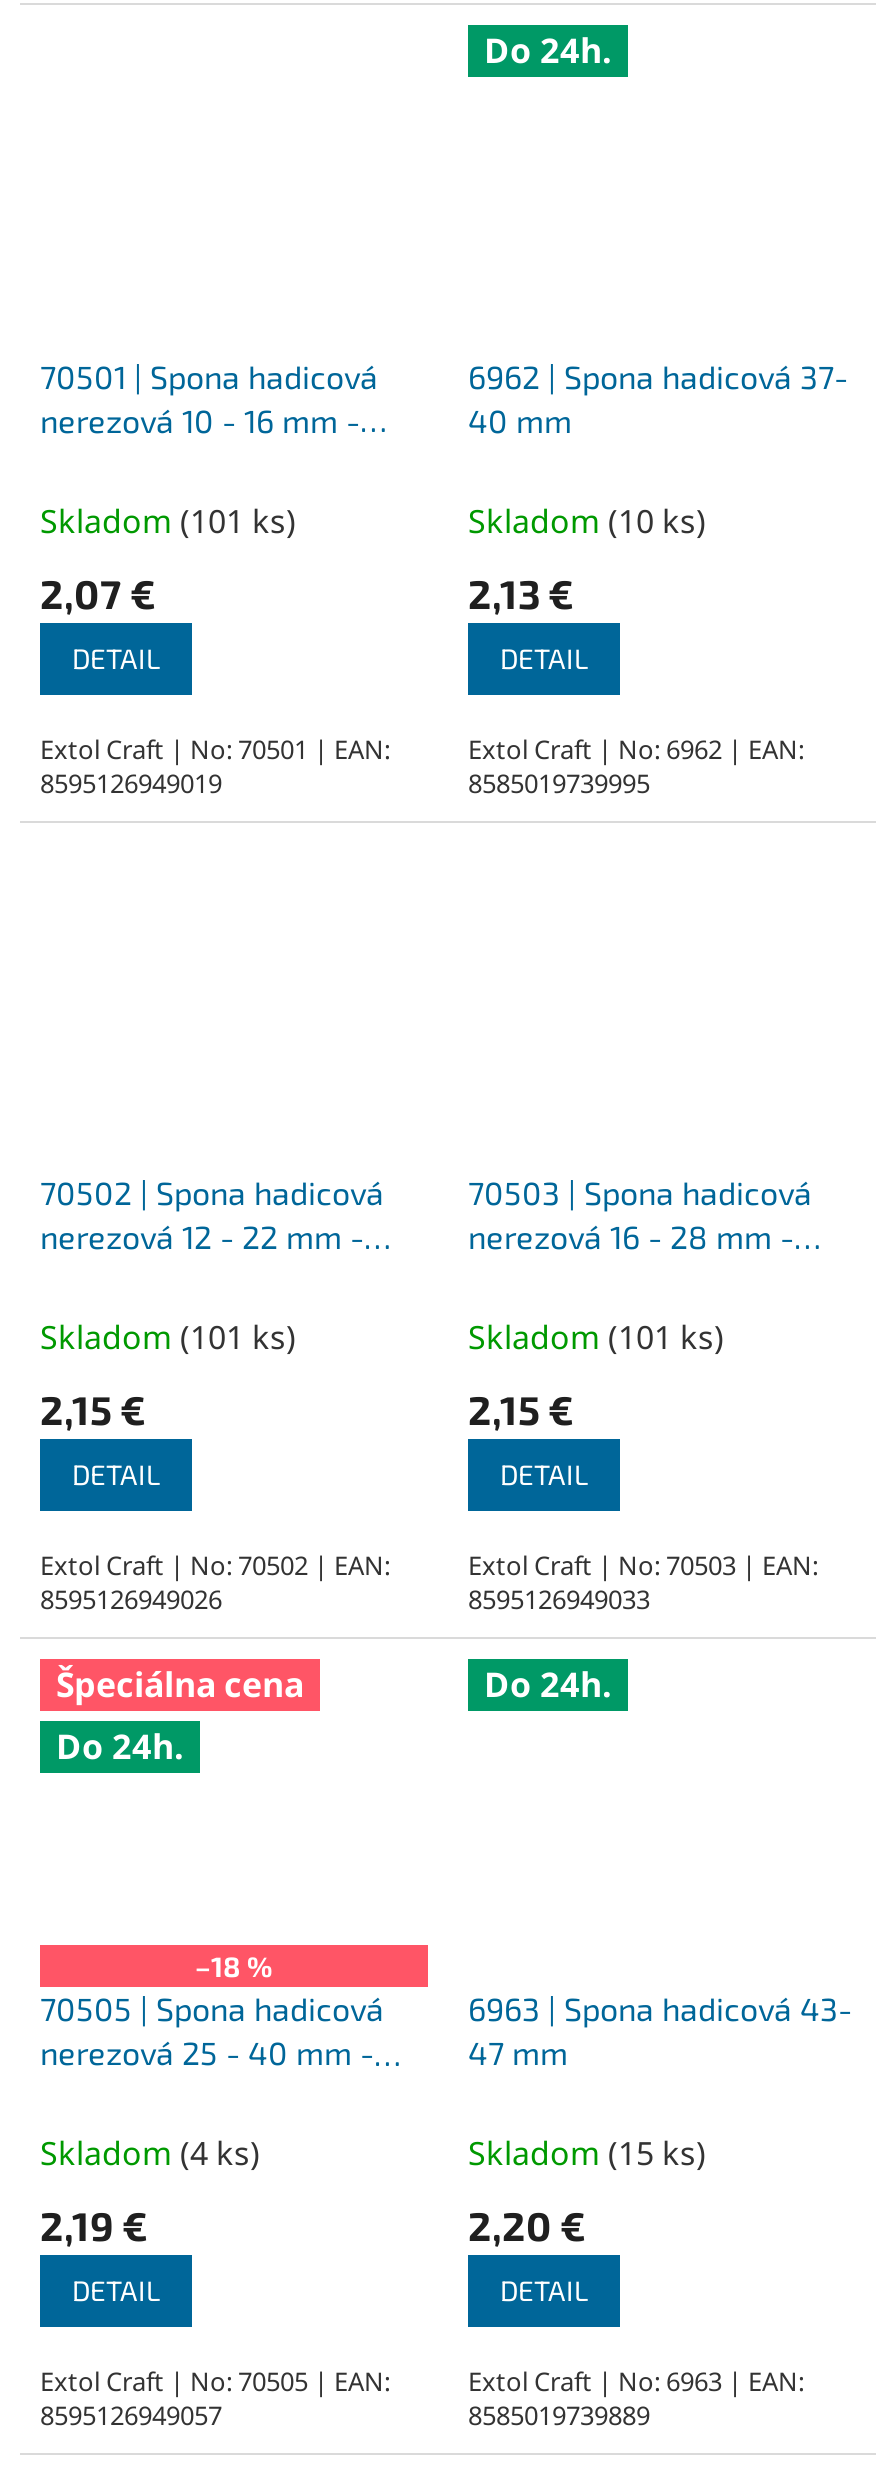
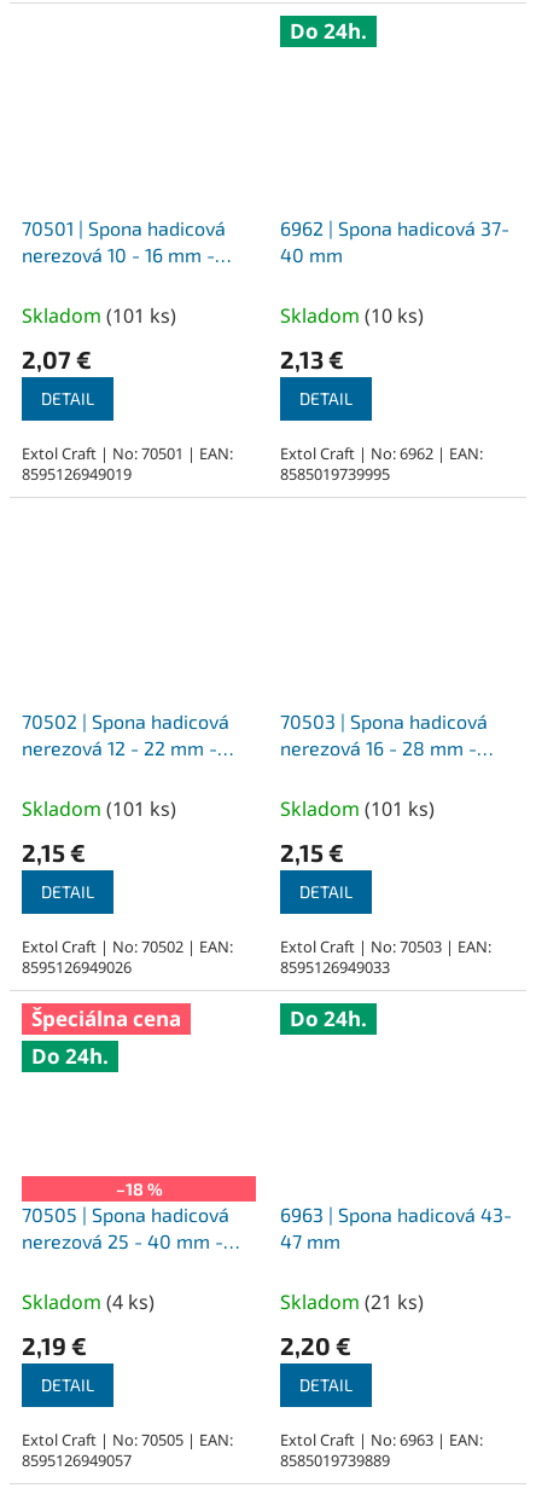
- Skladom (15 ks)
+ Skladom (21 ks)
